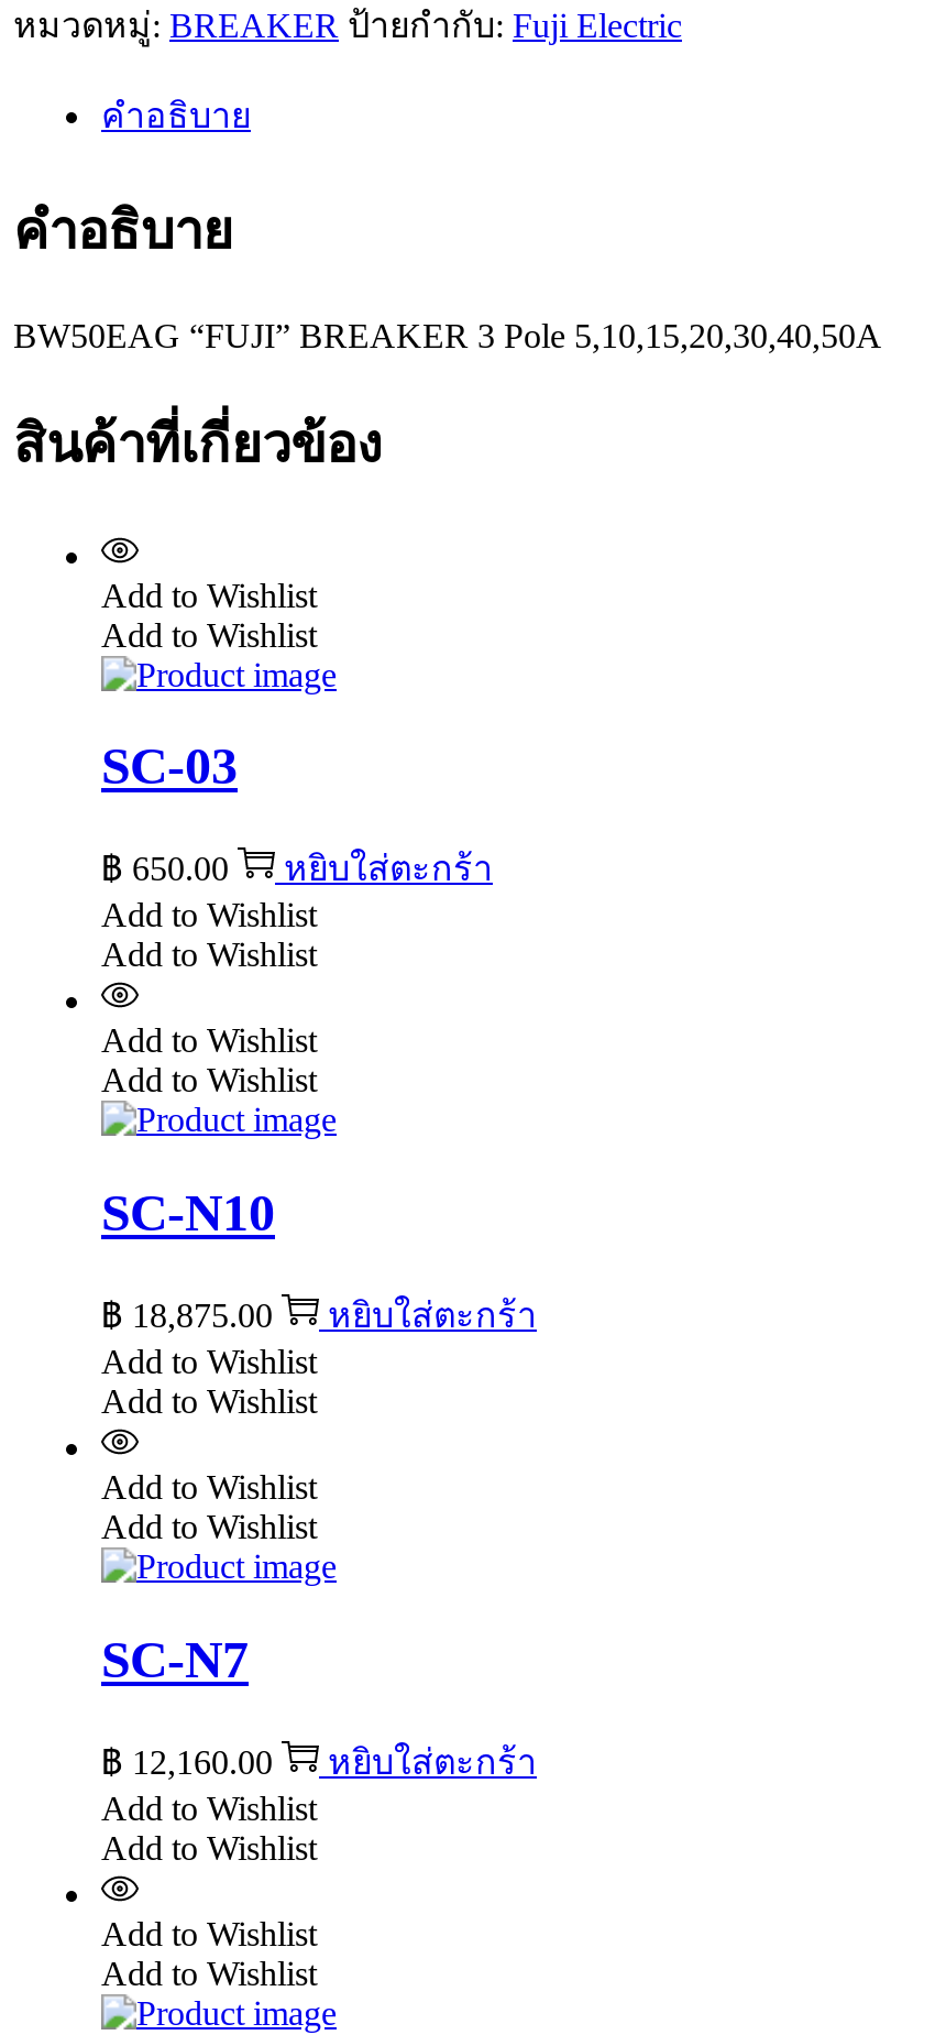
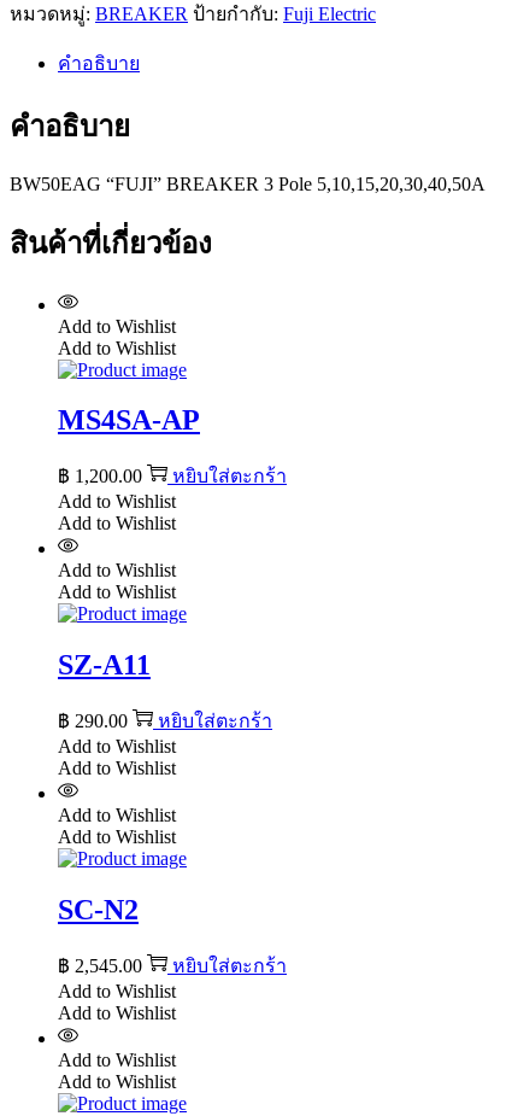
- SC-03
+ MS4SA-AP

- ฿650.00 หยิบใส่ตะกร้า
+ ฿1,200.00 หยิบใส่ตะกร้า

- SC-N10
+ SZ-A11

- ฿18,875.00 หยิบใส่ตะกร้า
+ ฿290.00 หยิบใส่ตะกร้า

- SC-N7
+ SC-N2

- ฿12,160.00 หยิบใส่ตะกร้า
+ ฿2,545.00 หยิบใส่ตะกร้า
